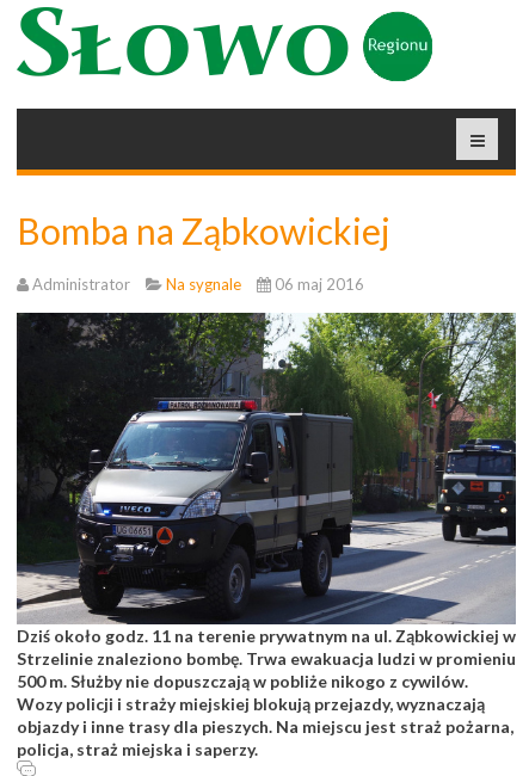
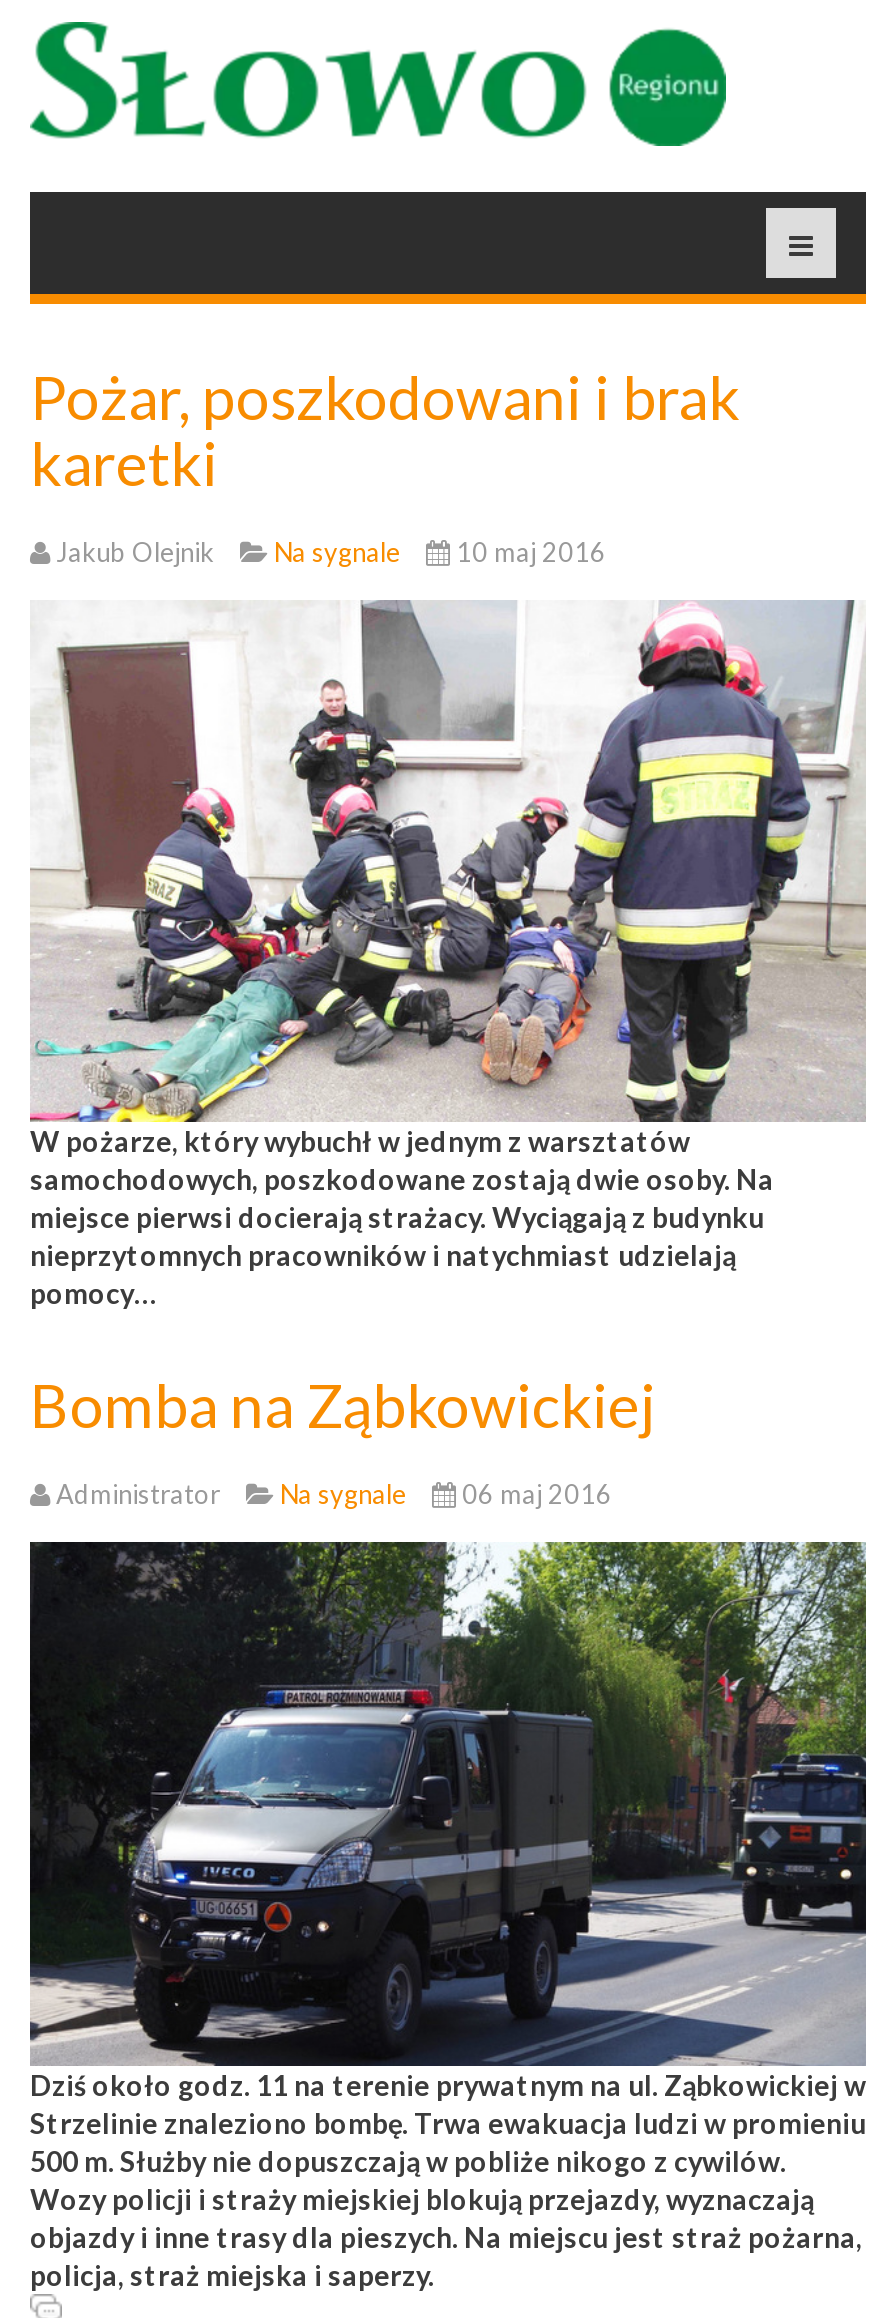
+ Pożar, poszkodowani i brak
+ karetki
+ Jakub Olejnik
+ Na sygnale
+ 10 maj 2016

+ [image]
+ W pożarze, który wybuchł w jednym z warsztatów
+ samochodowych, poszkodowane zostają dwie osoby. Na
+ miejsce pierwsi docierają strażacy. Wyciągają z budynku
+ nieprzytomnych pracowników i natychmiast udzielają
+ pomocy…
